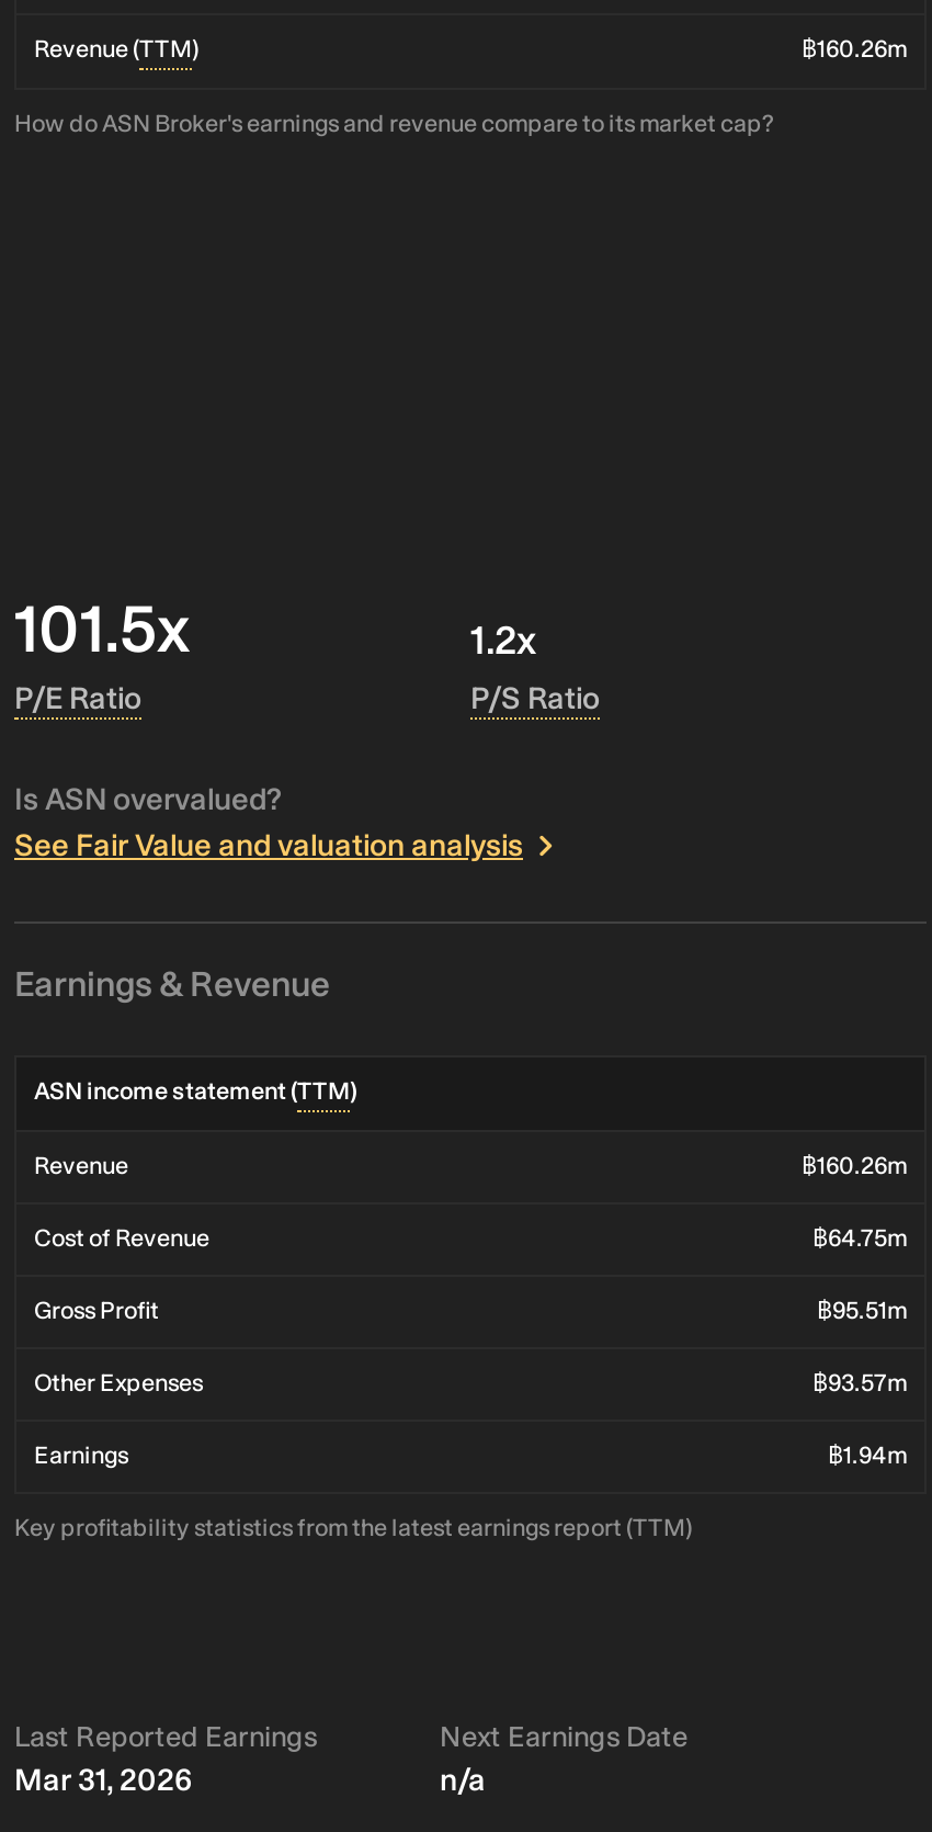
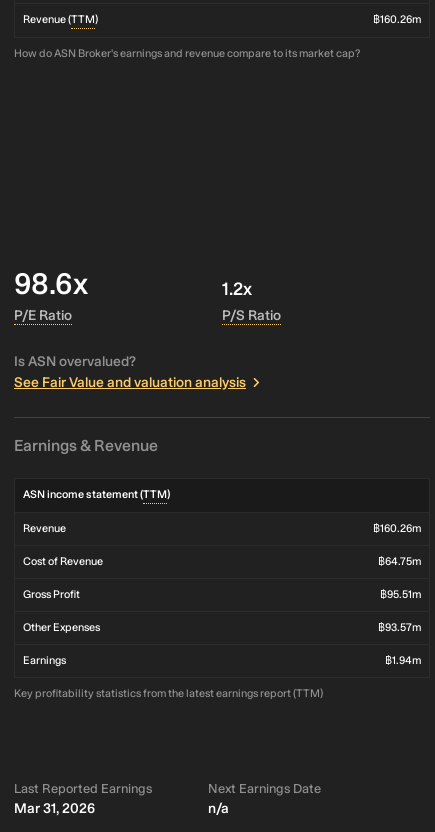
- 101.5x
+ 98.6x
